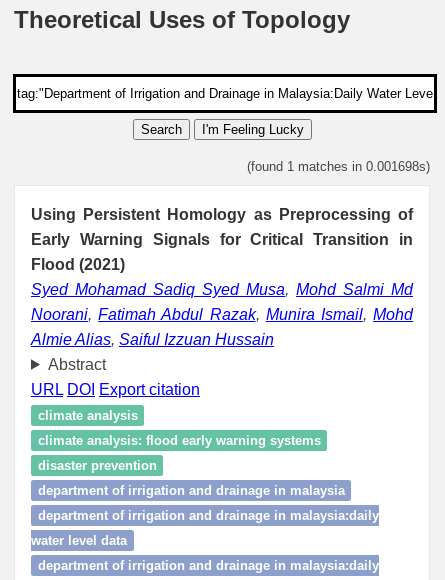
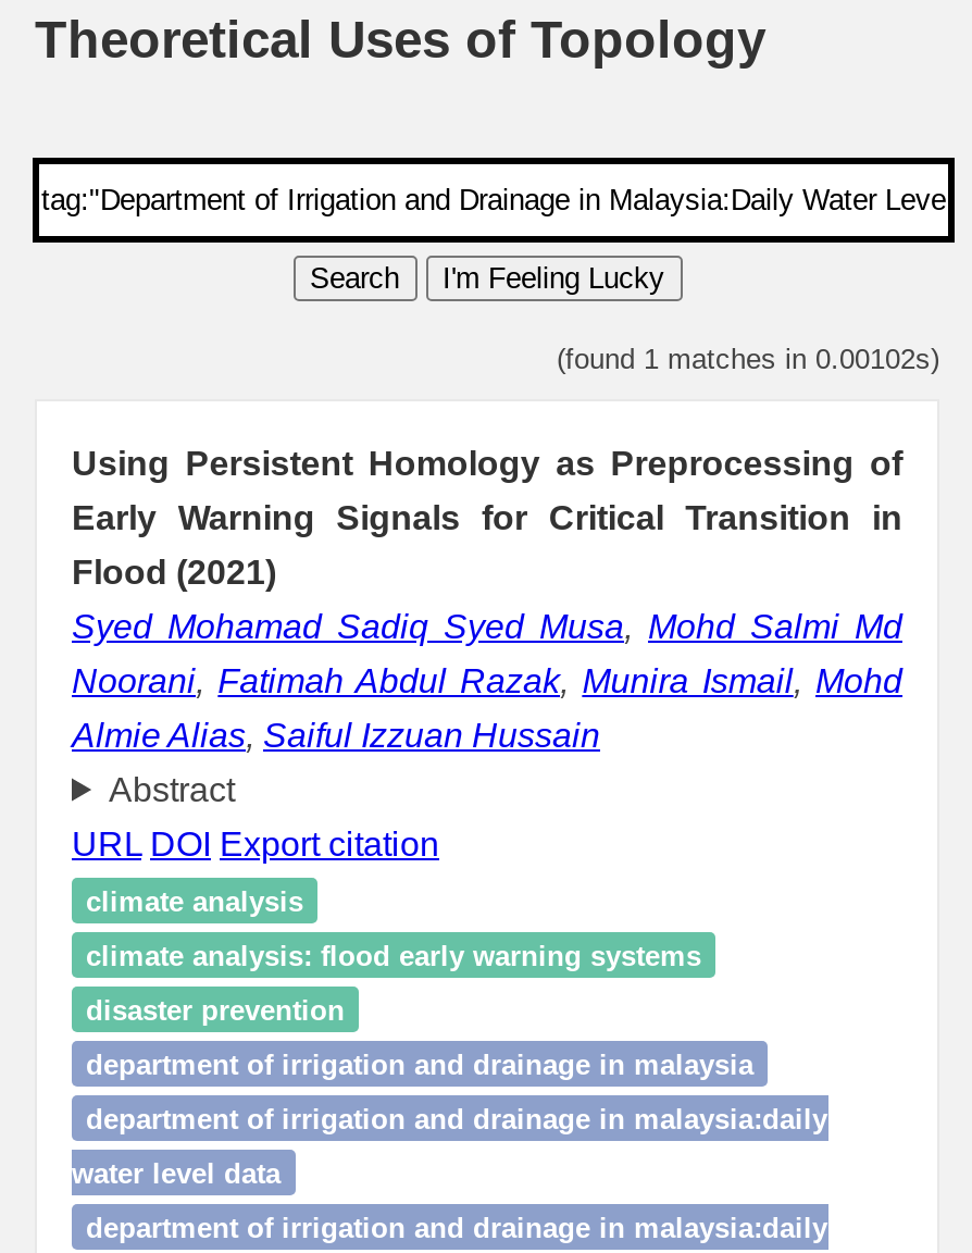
- (found 1 matches in 0.001698s)
+ (found 1 matches in 0.00102s)
